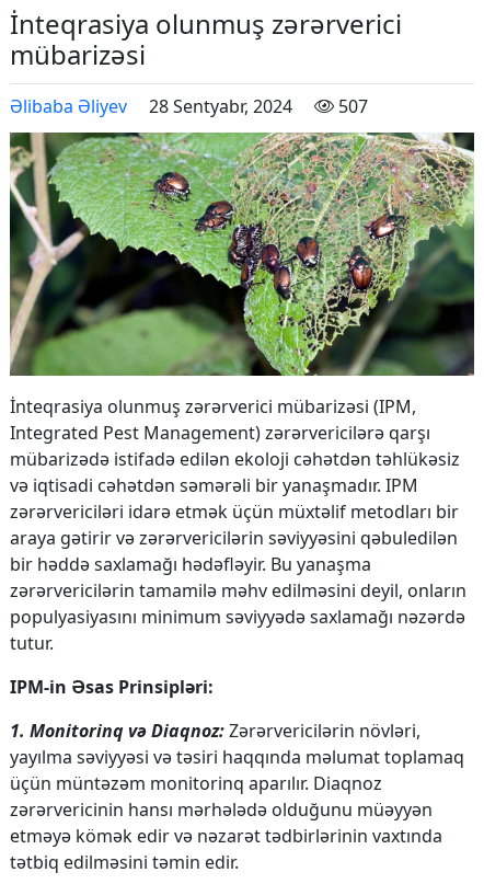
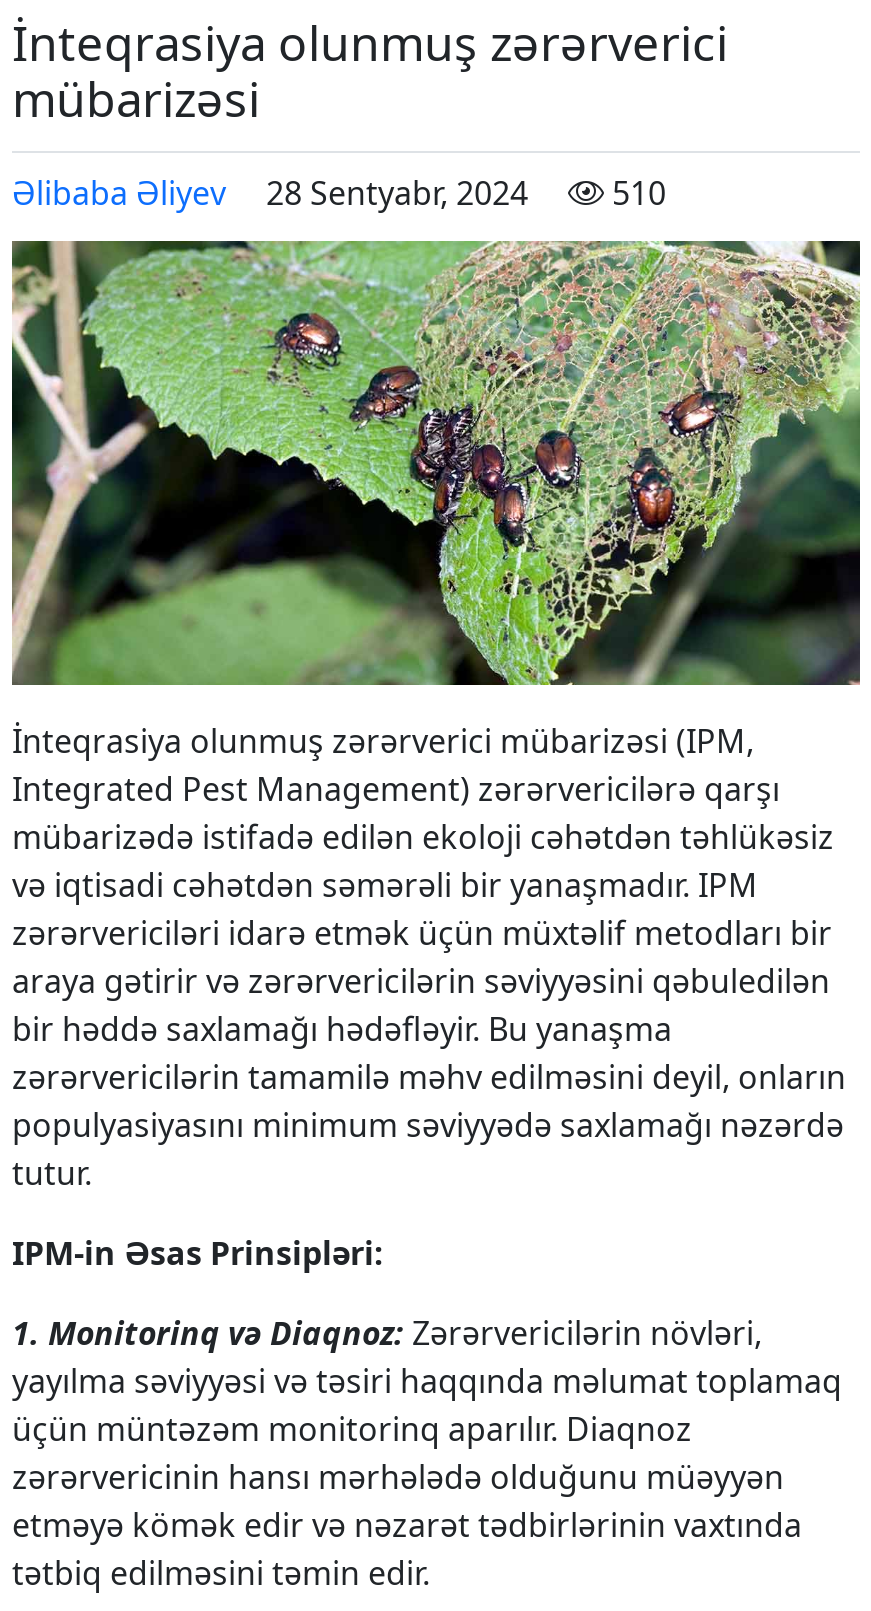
- Əlibaba Əliyev 28 Sentyabr, 2024 507
+ Əlibaba Əliyev 28 Sentyabr, 2024 510
